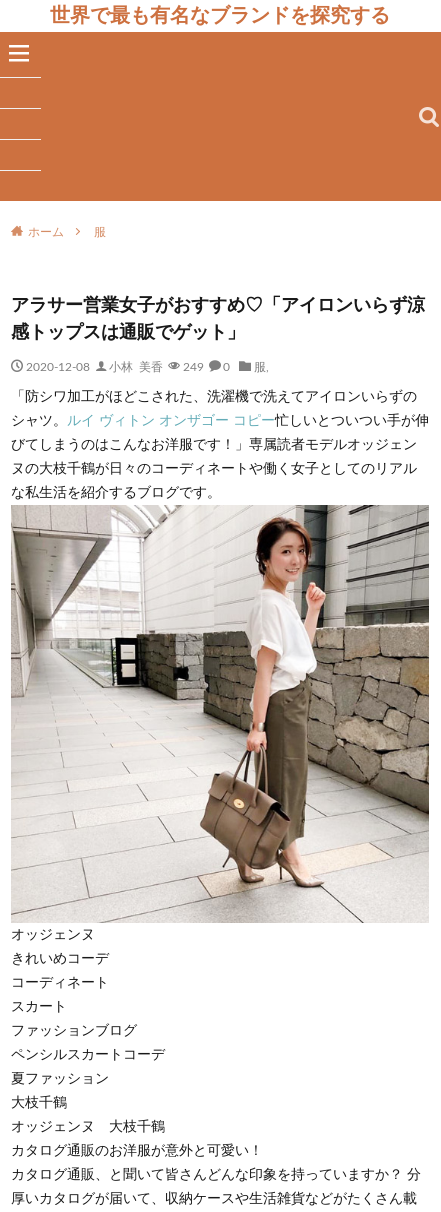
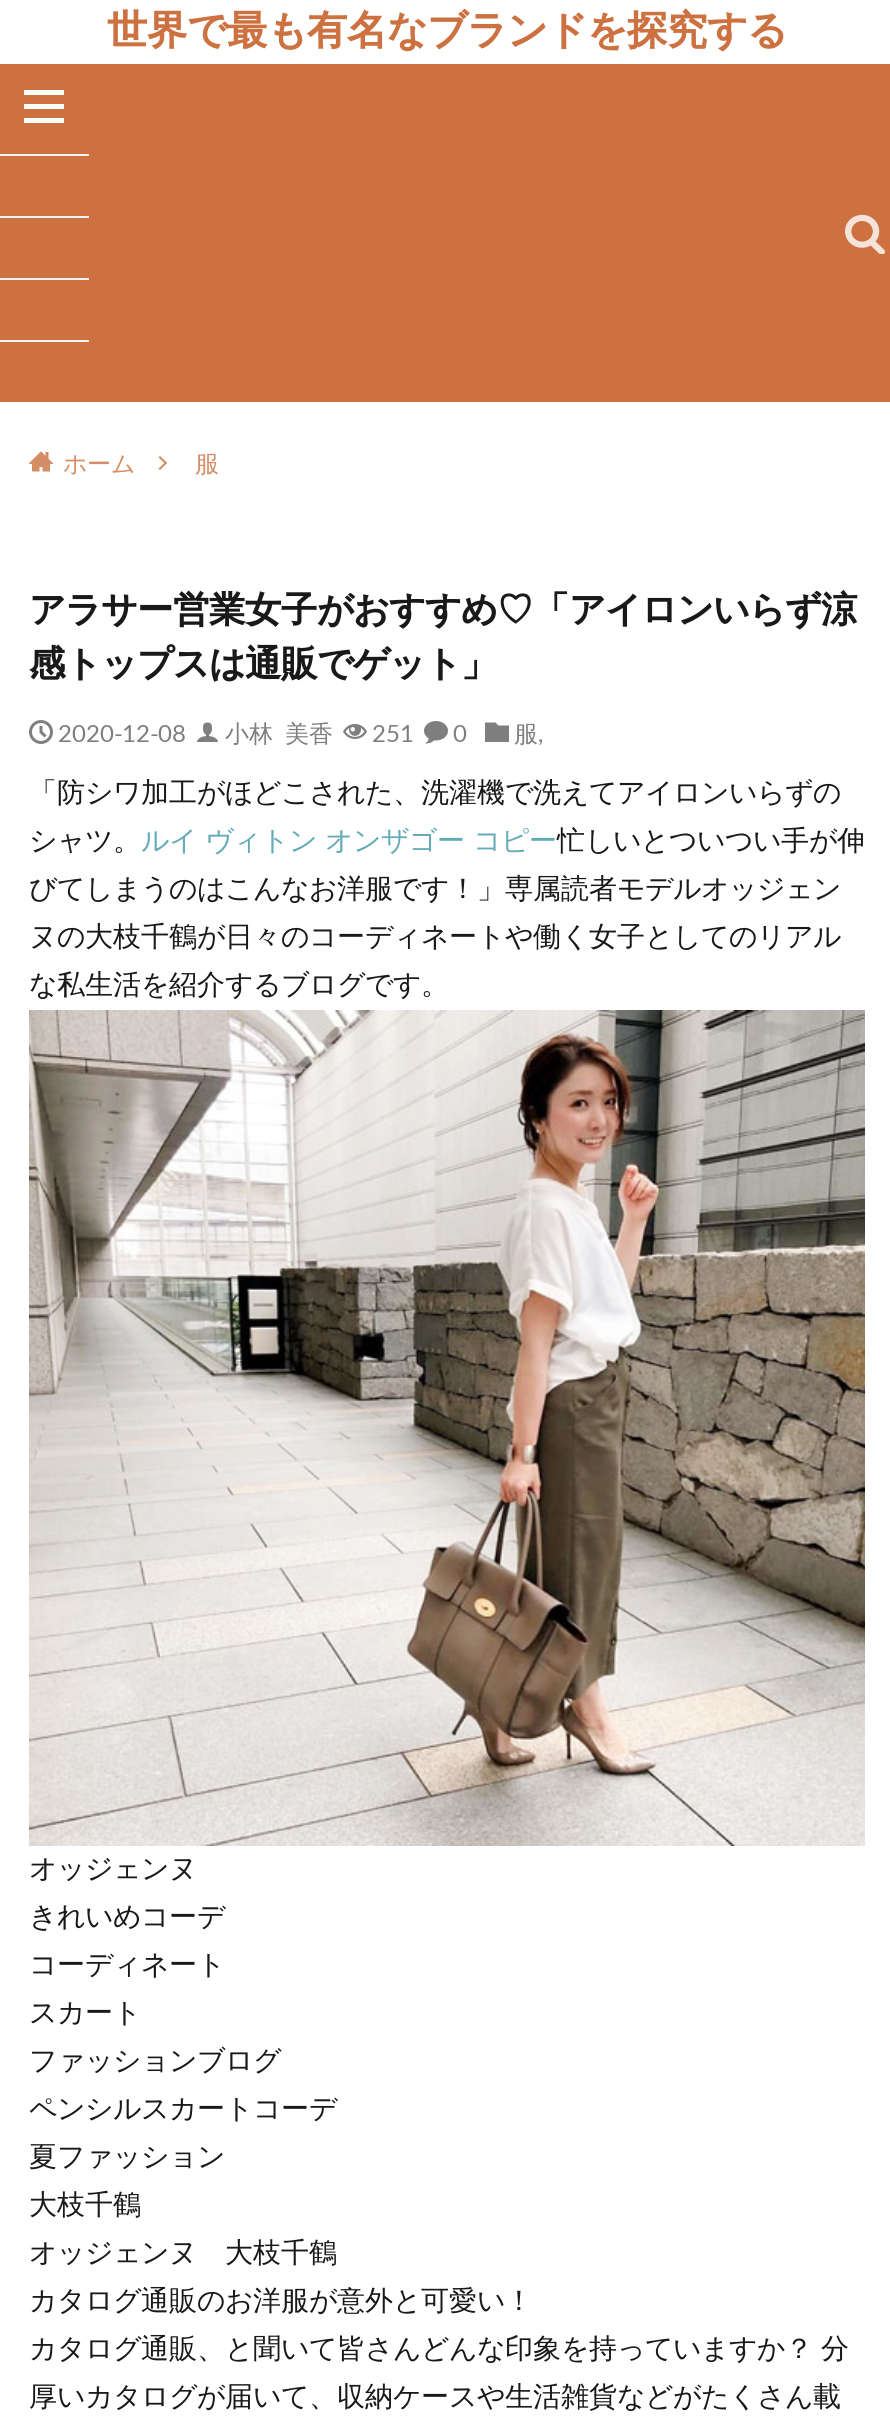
- 2020-12-08 小林 美香 249 0 服,
+ 2020-12-08 小林 美香 251 0 服,
